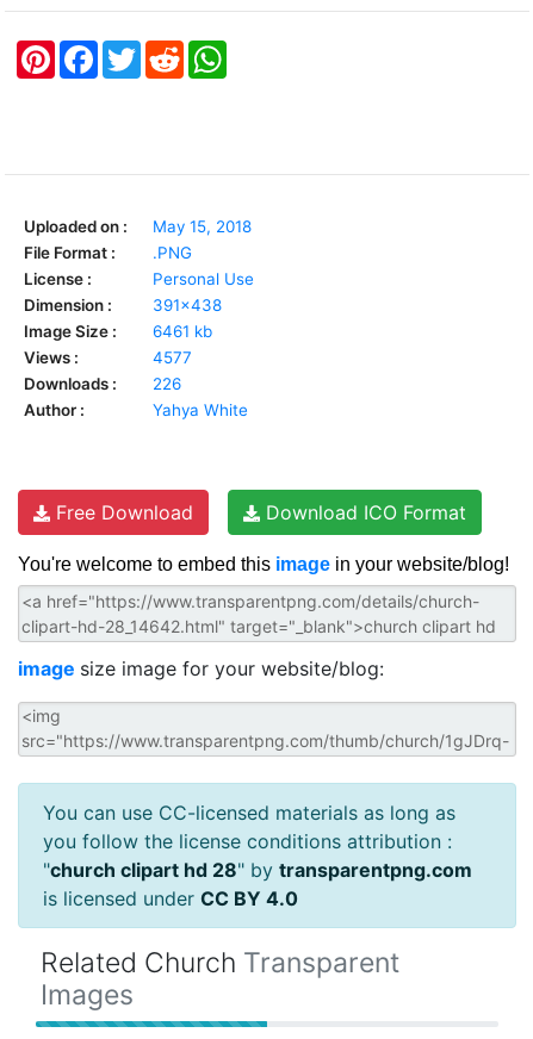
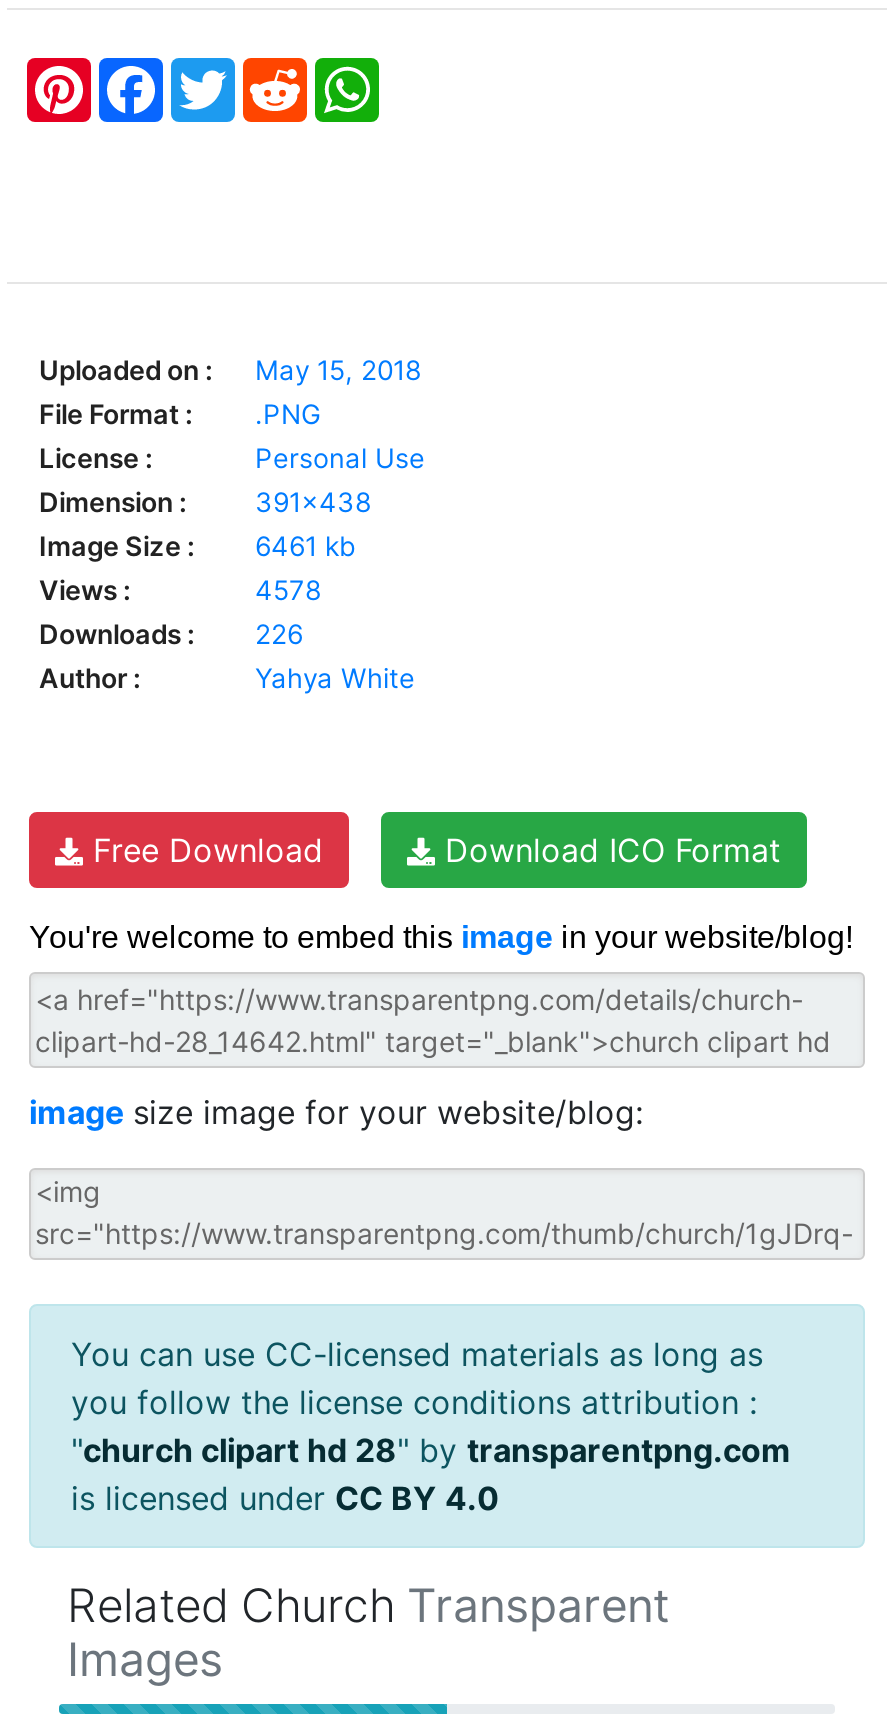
- 4577
+ 4578
